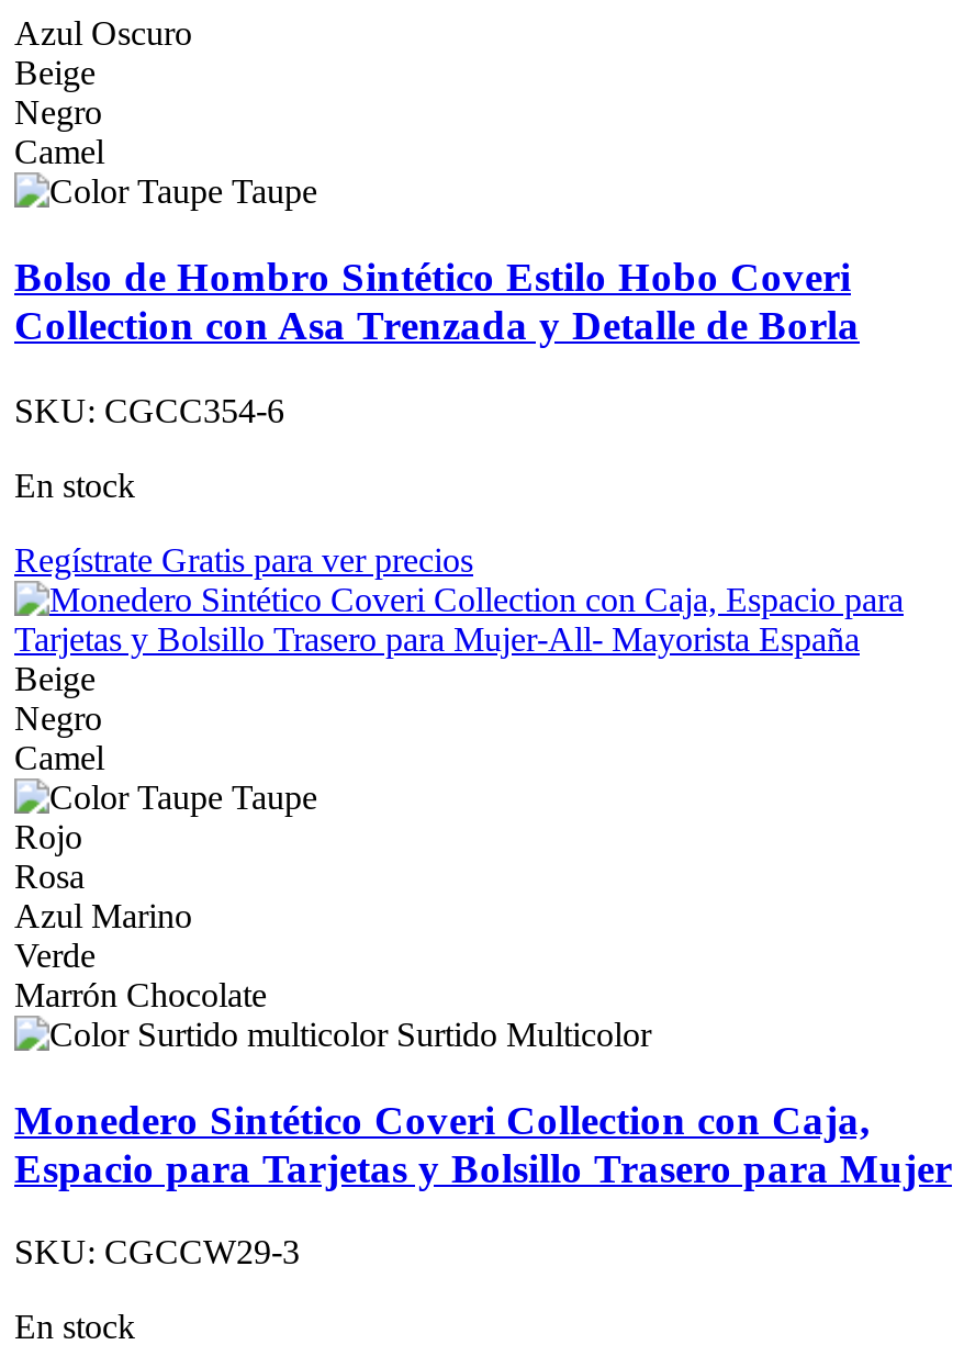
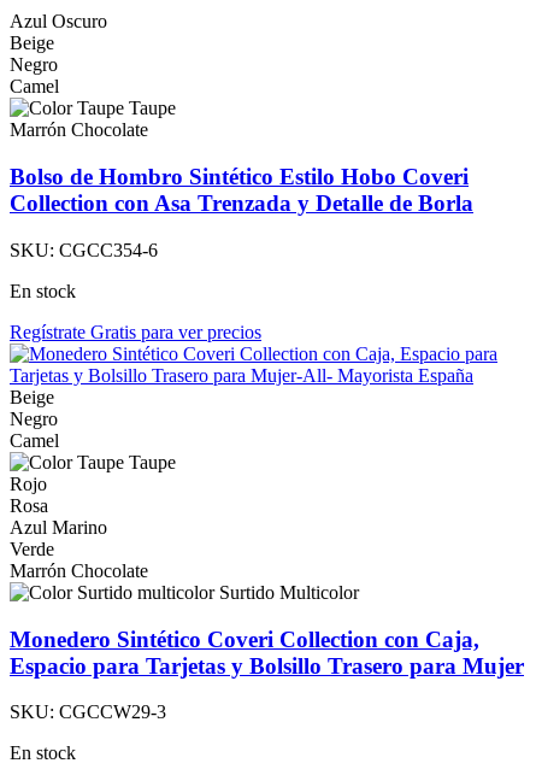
+ Marrón Chocolate
